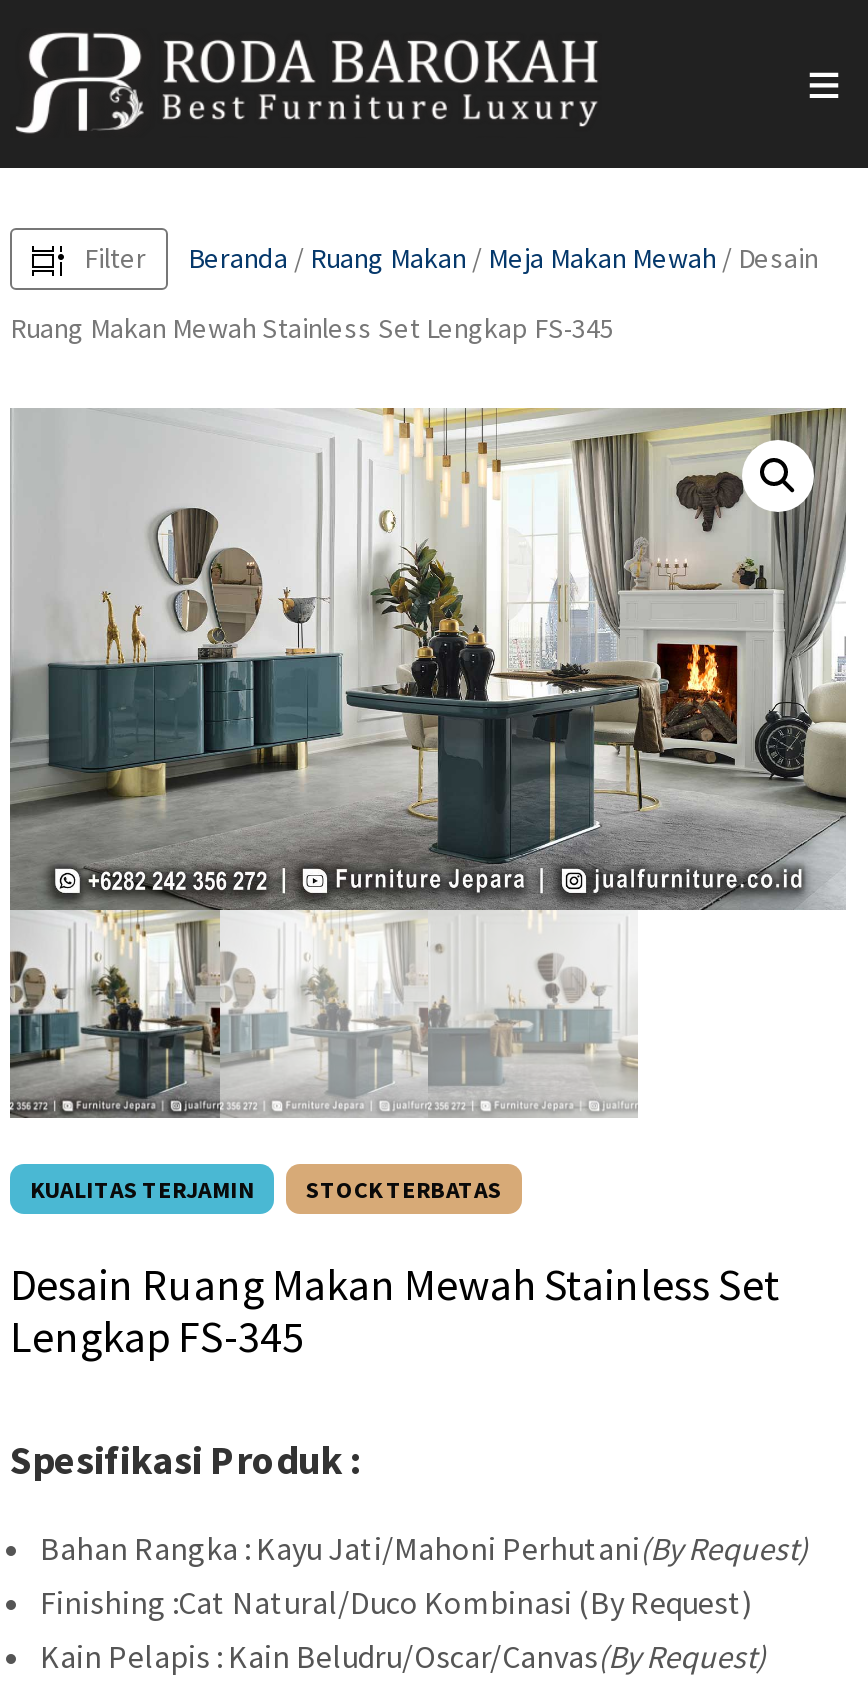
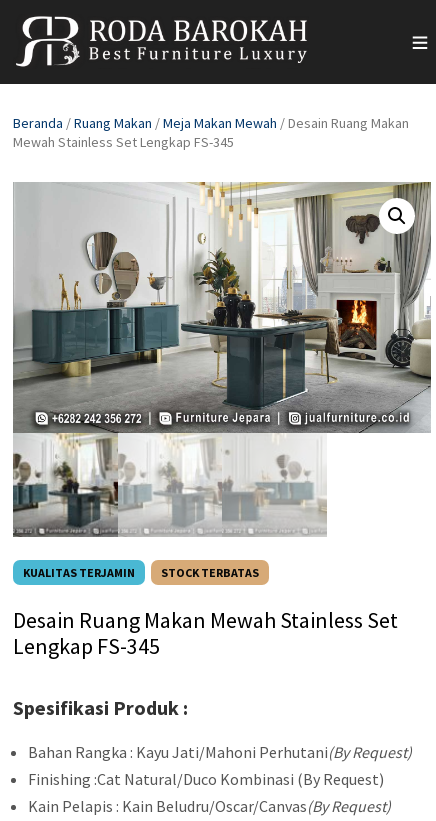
- Filter
- Beranda / Ruang Makan / Meja Makan Mewah / Desain
- Ruang Makan Mewah Stainless Set Lengkap FS-345
+ Beranda / Ruang Makan / Meja Makan Mewah / Desain Ruang Makan
+ Mewah Stainless Set Lengkap FS-345
